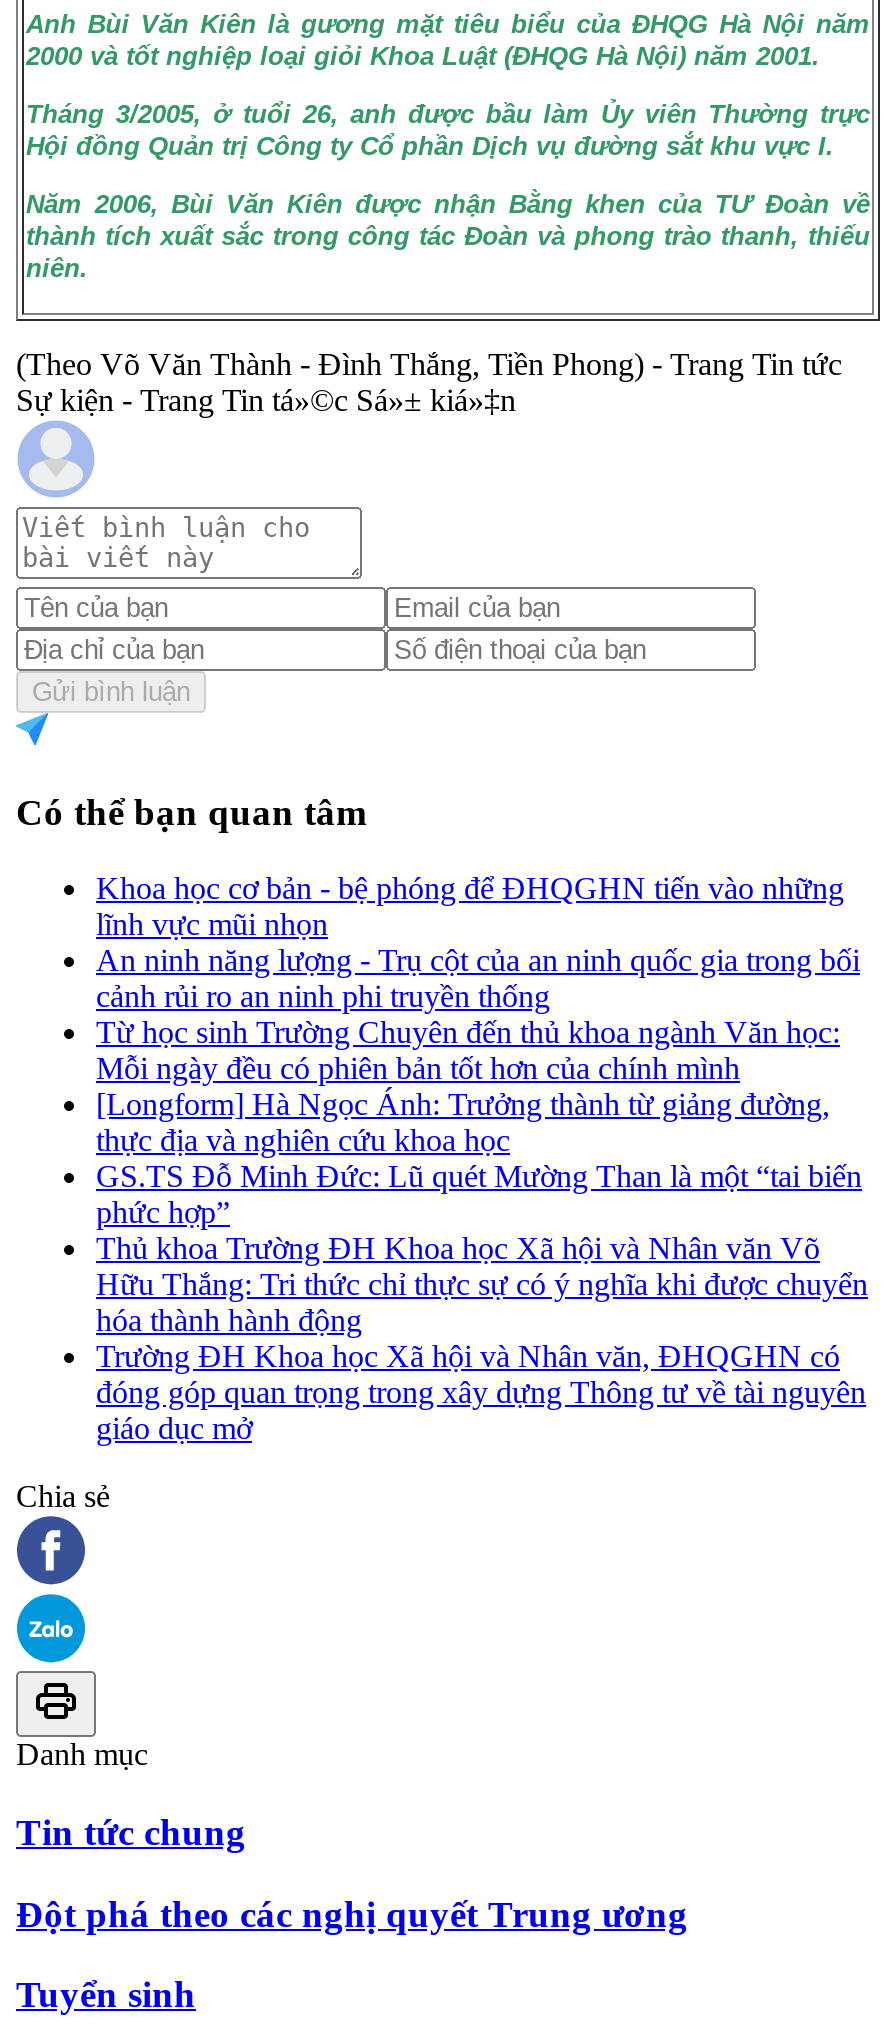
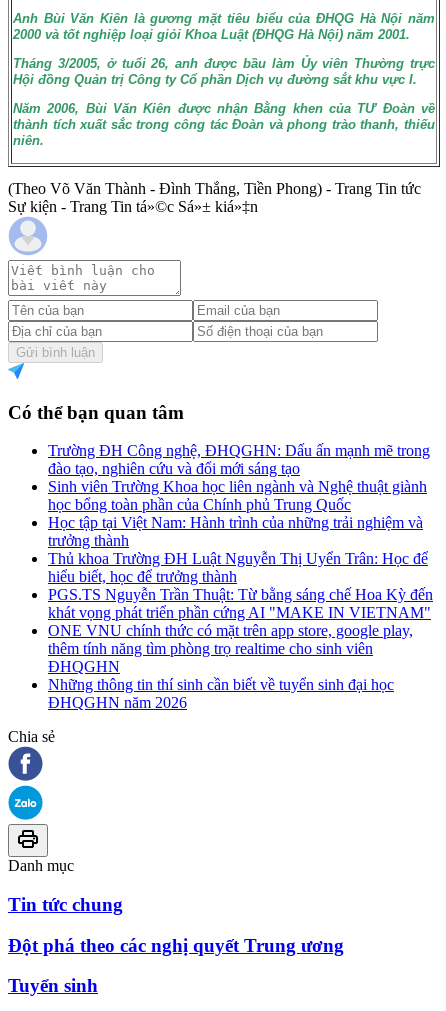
- Khoa học cơ bản - bệ phóng để ĐHQGHN tiến vào những
- lĩnh vực mũi nhọn
- An ninh năng lượng - Trụ cột của an ninh quốc gia trong bối
- cảnh rủi ro an ninh phi truyền thống
- Từ học sinh Trường Chuyên đến thủ khoa ngành Văn học:
- Mỗi ngày đều có phiên bản tốt hơn của chính mình
- [Longform] Hà Ngọc Ánh: Trưởng thành từ giảng đường,
- thực địa và nghiên cứu khoa học
- GS.TS Đỗ Minh Đức: Lũ quét Mường Than là một “tai biến
- phức hợp”
- Thủ khoa Trường ĐH Khoa học Xã hội và Nhân văn Võ
- Hữu Thắng: Tri thức chỉ thực sự có ý nghĩa khi được chuyển
- hóa thành hành động
- Trường ĐH Khoa học Xã hội và Nhân văn, ĐHQGHN có
- đóng góp quan trọng trong xây dựng Thông tư về tài nguyên
- giáo dục mở
+ Trường ĐH Công nghệ, ĐHQGHN: Dấu ấn mạnh mẽ trong
+ đào tạo, nghiên cứu và đổi mới sáng tạo
+ Sinh viên Trường Khoa học liên ngành và Nghệ thuật giành
+ học bổng toàn phần của Chính phủ Trung Quốc
+ Học tập tại Việt Nam: Hành trình của những trải nghiệm và
+ trưởng thành
+ Thủ khoa Trường ĐH Luật Nguyễn Thị Uyển Trân: Học để
+ hiểu biết, học để trưởng thành
+ PGS.TS Nguyễn Trần Thuật: Từ bằng sáng chế Hoa Kỳ đến
+ khát vọng phát triển phần cứng AI "MAKE IN VIETNAM"
+ ONE VNU chính thức có mặt trên app store, google play,
+ thêm tính năng tìm phòng trọ realtime cho sinh viên
+ ĐHQGHN
+ Những thông tin thí sinh cần biết về tuyển sinh đại học
+ ĐHQGHN năm 2026
